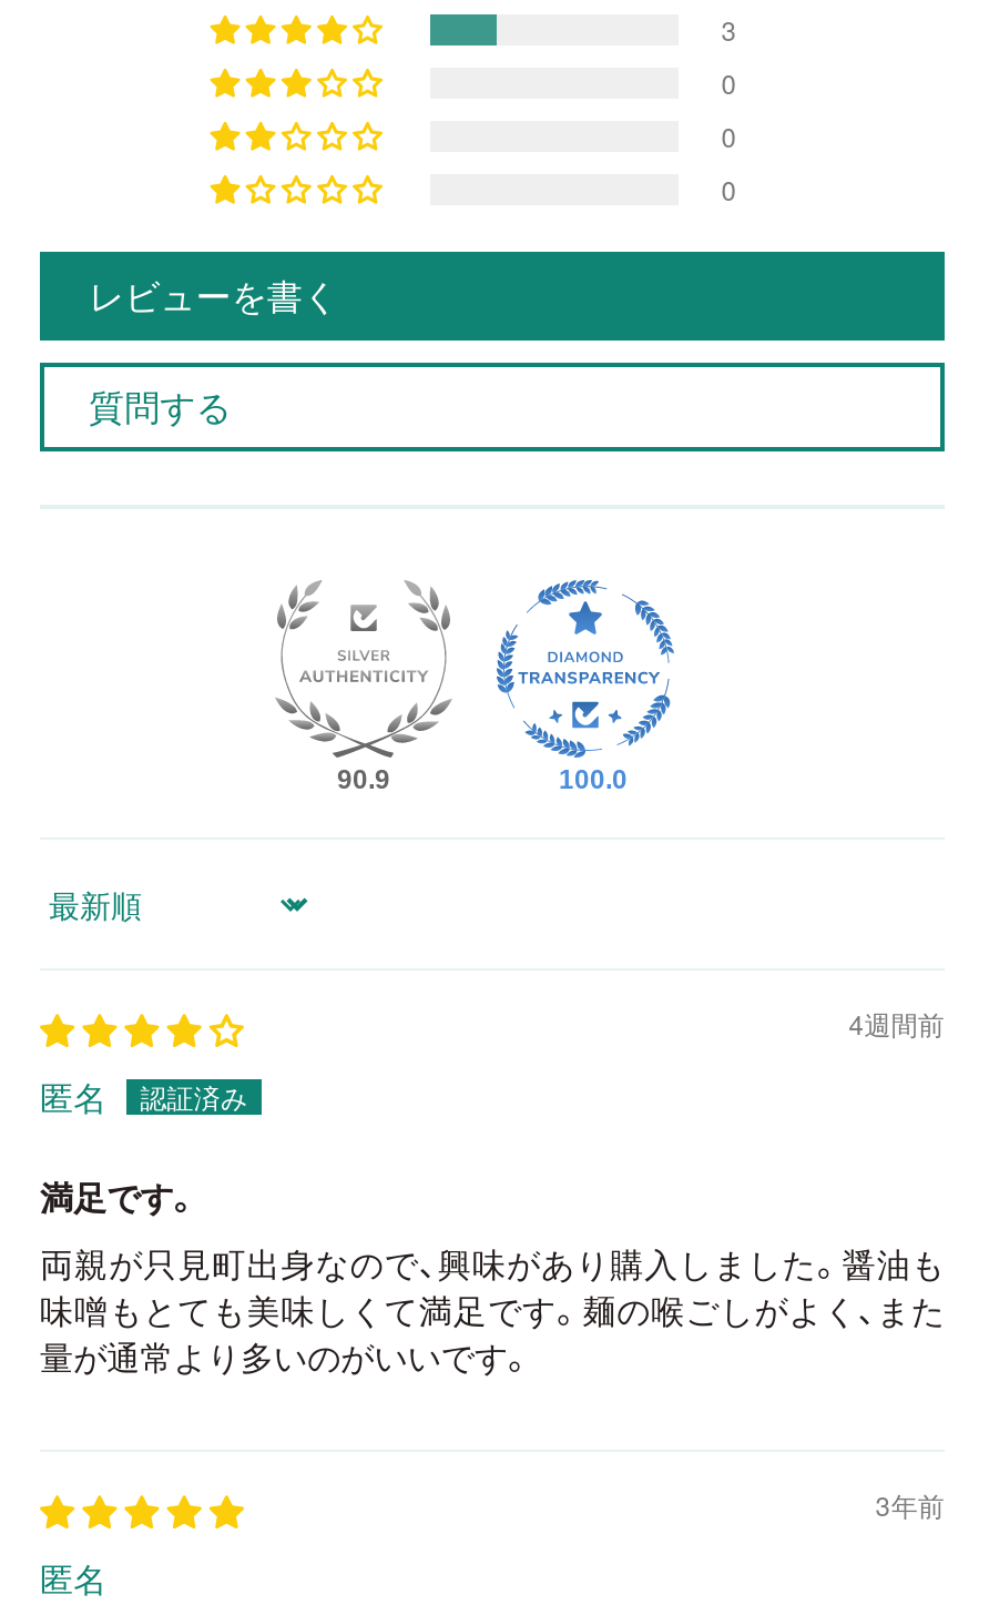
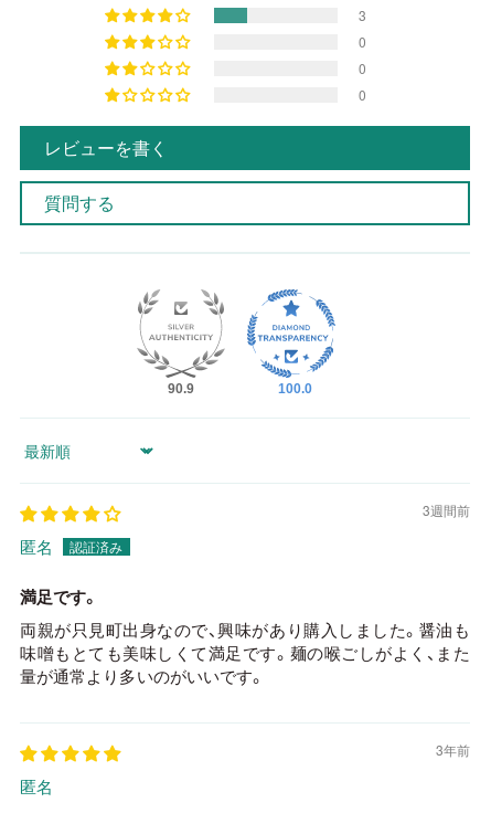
- 4週間前
+ 3週間前
